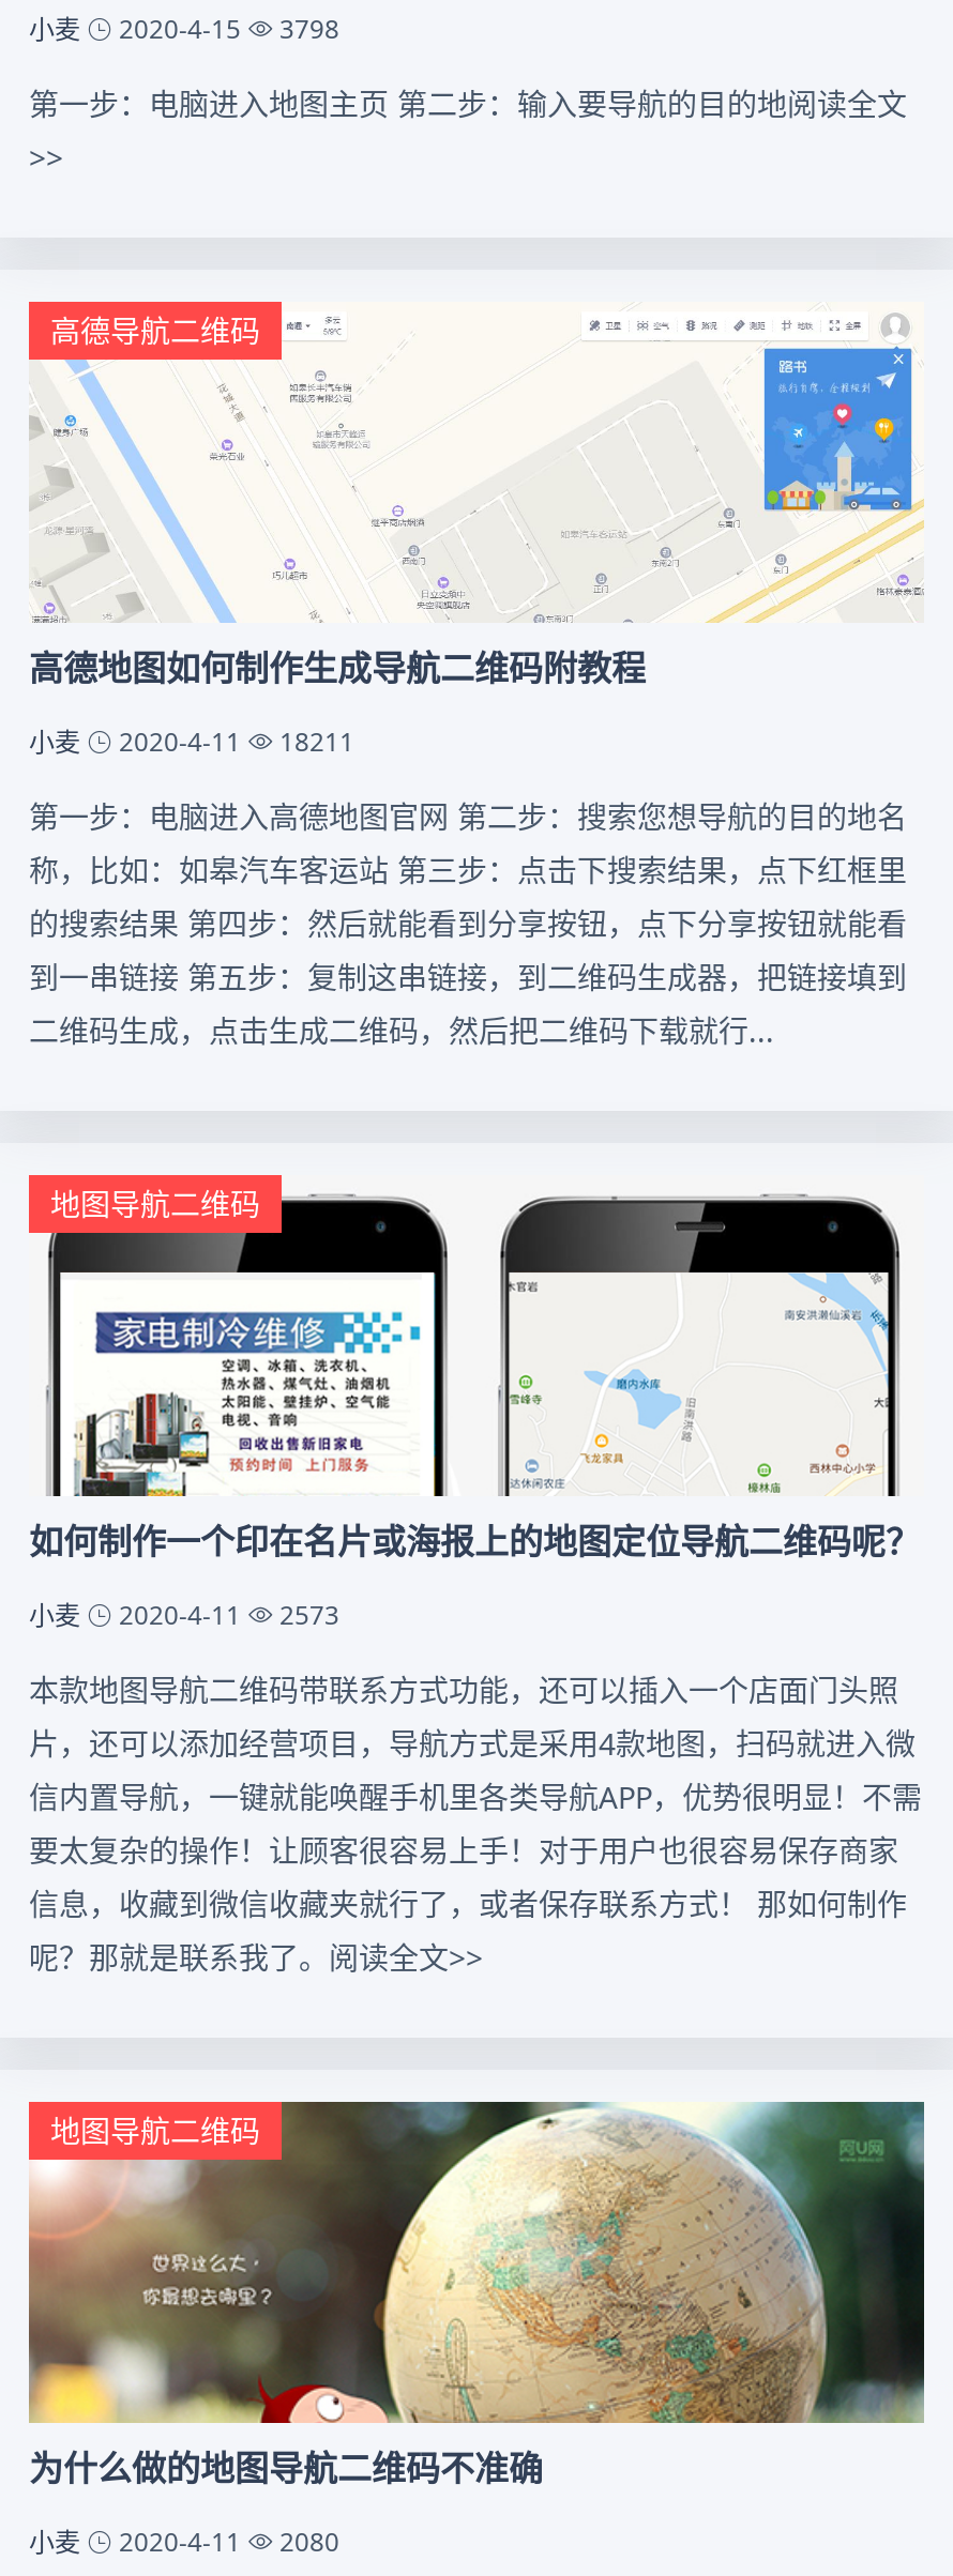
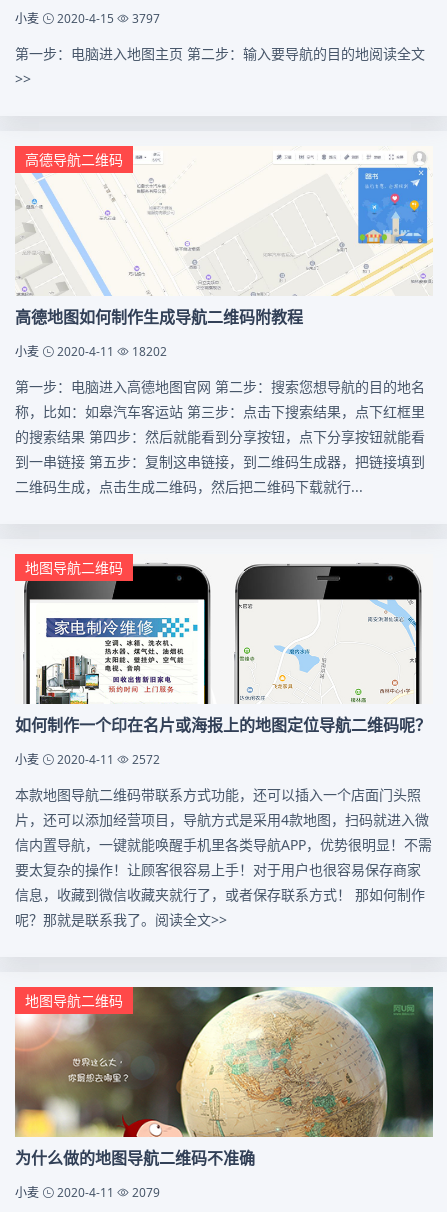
- 小麦 2020-4-15 3798
+ 小麦 2020-4-15 3797

- 小麦 2020-4-11 18211
+ 小麦 2020-4-11 18202

- 小麦 2020-4-11 2573
+ 小麦 2020-4-11 2572

- 小麦 2020-4-11 2080
+ 小麦 2020-4-11 2079
